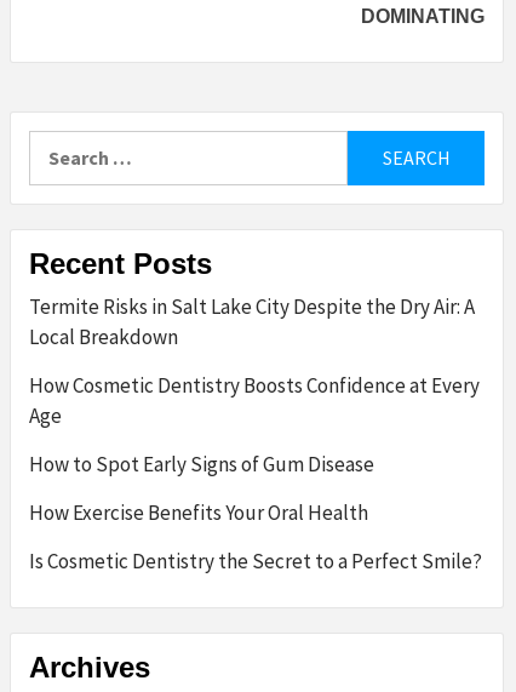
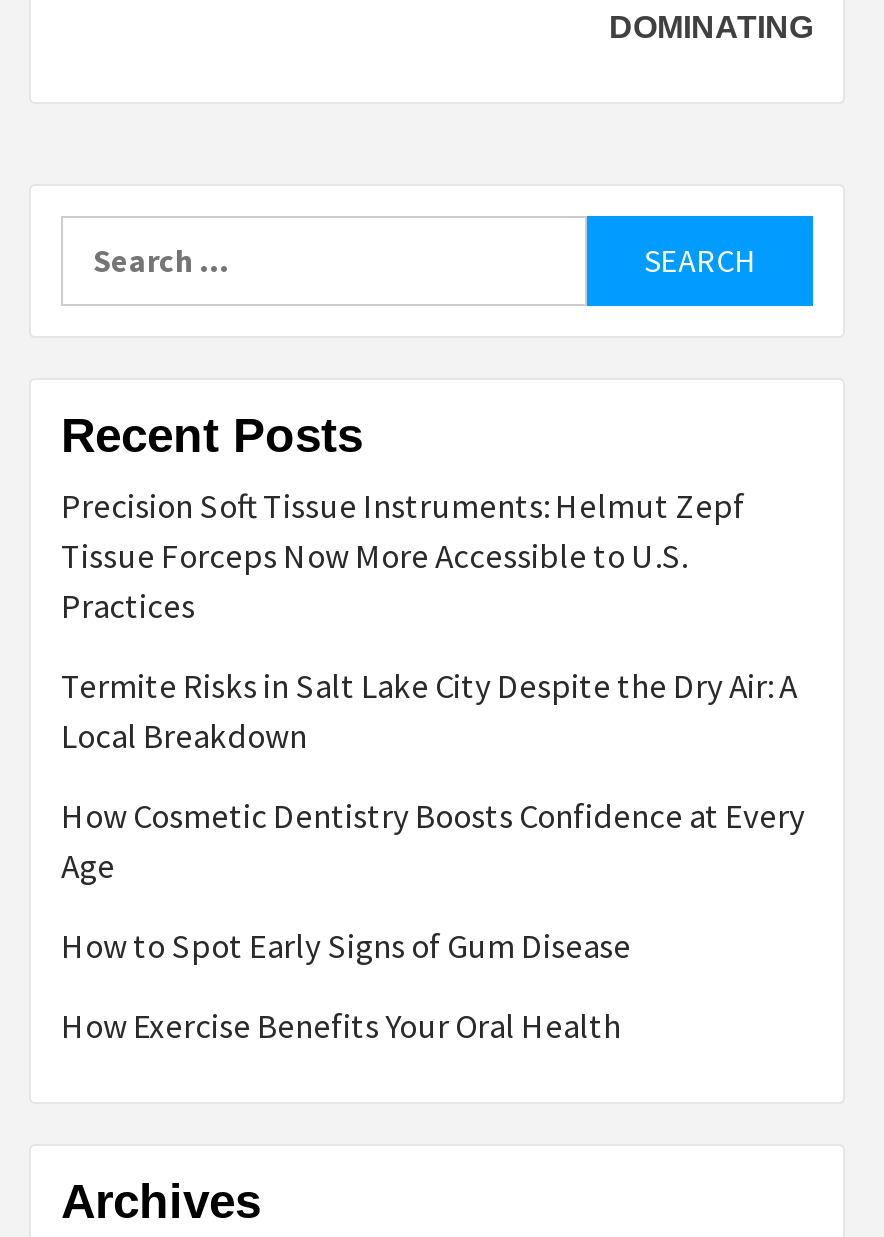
+ Precision Soft Tissue Instruments: Helmut Zepf
+ Tissue Forceps Now More Accessible to U.S.
+ Practices

moved down: Termite Risks in Salt Lake City Despite the Dry Air: A | Local Breakdown | How Cosmetic Dentistry Boosts Confidence at Every | Age | How to Spot Early Signs of Gum Disease | How Exercise Benefits Your Oral Health

- Is Cosmetic Dentistry the Secret to a Perfect Smile?
